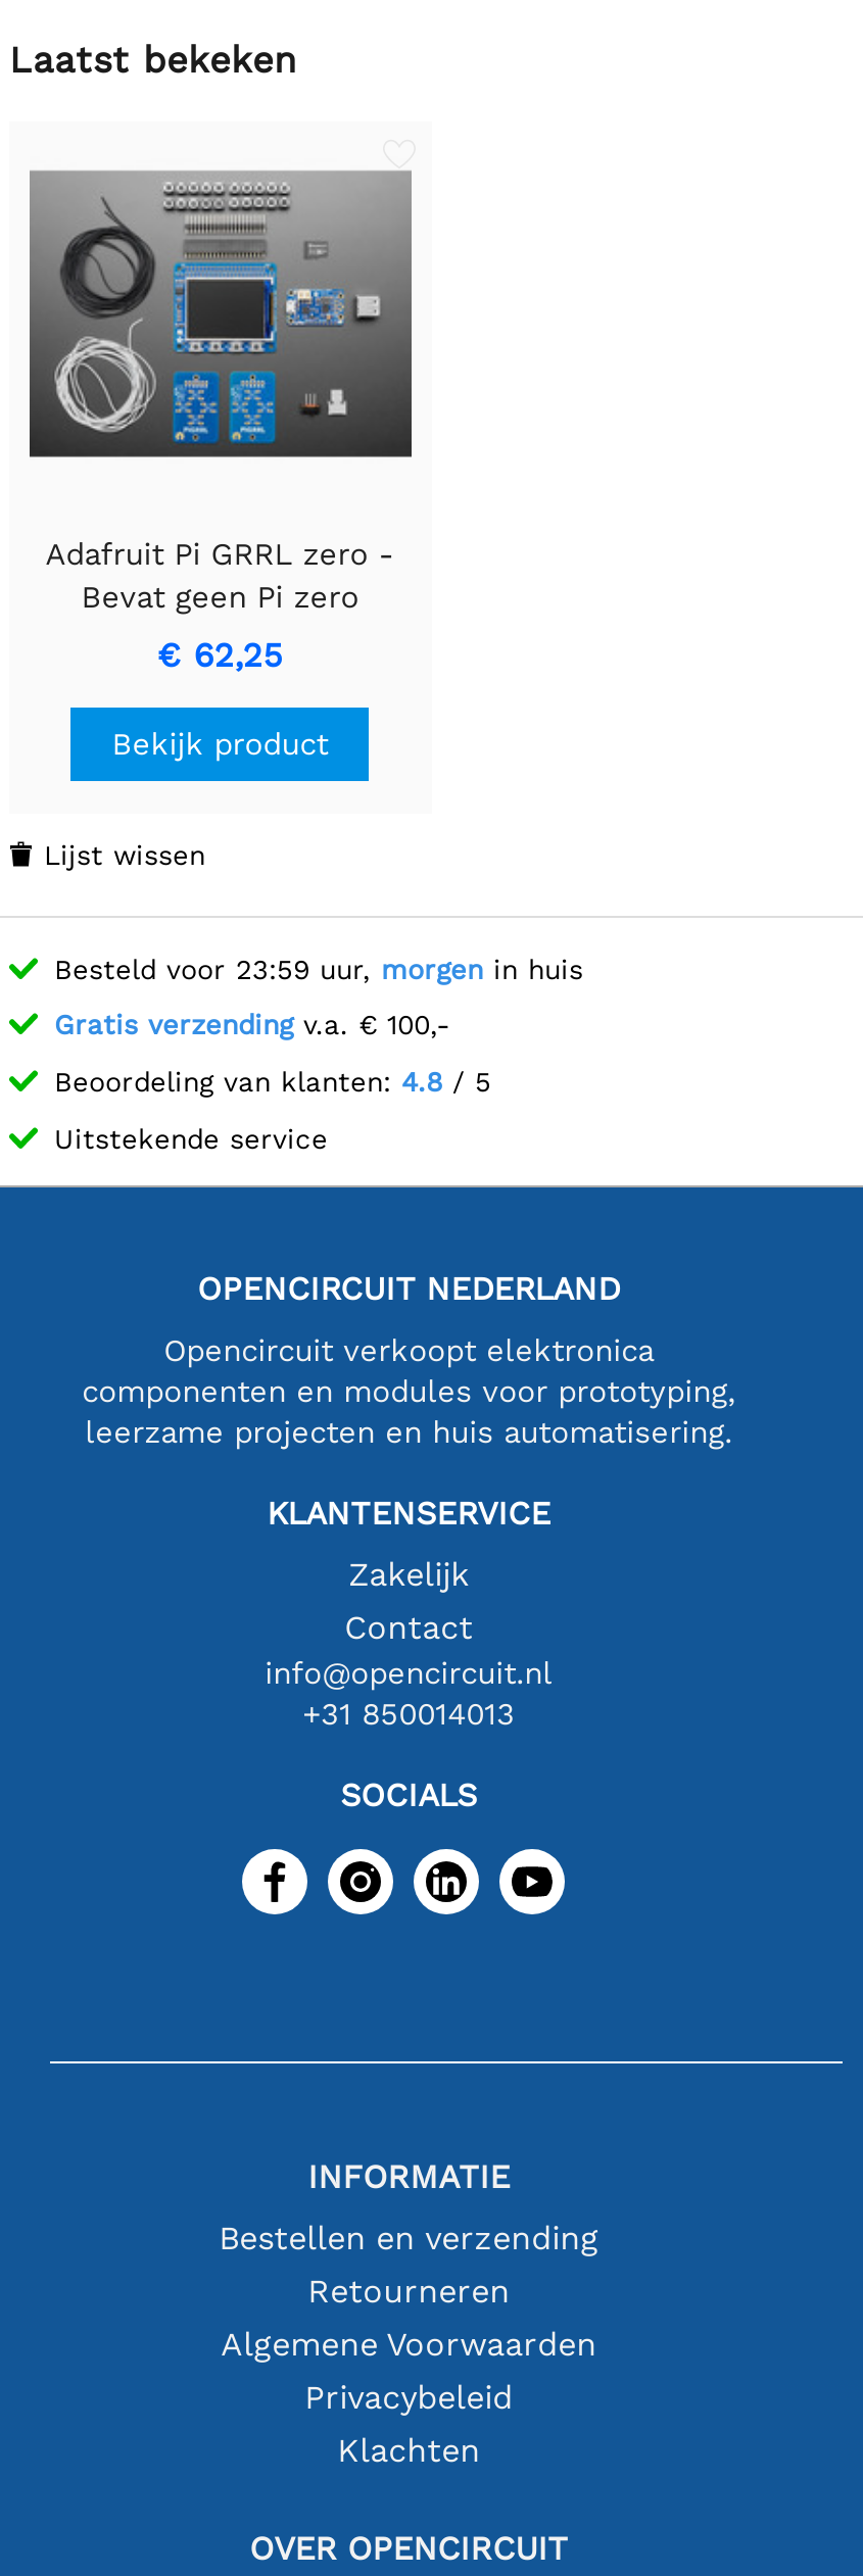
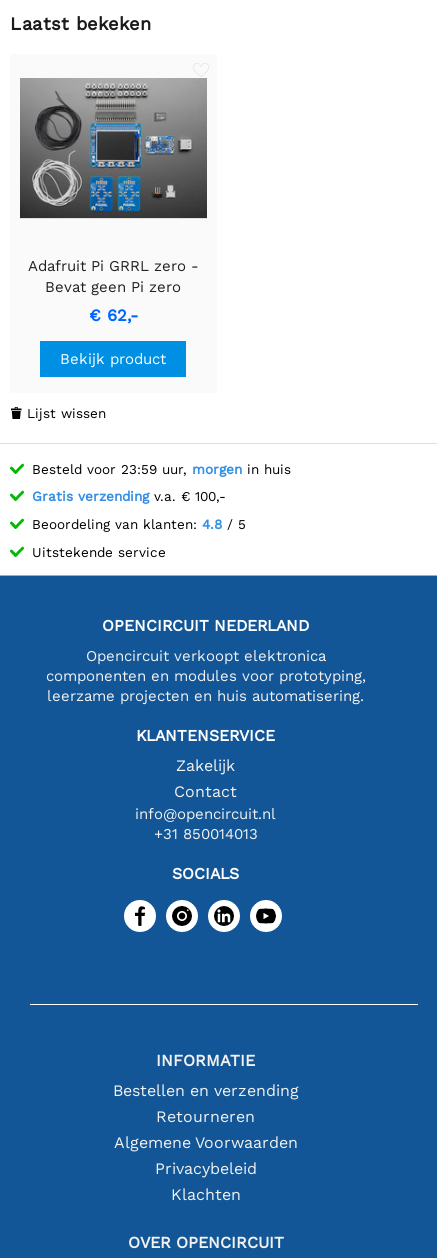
- € 62,25
+ € 62,-
